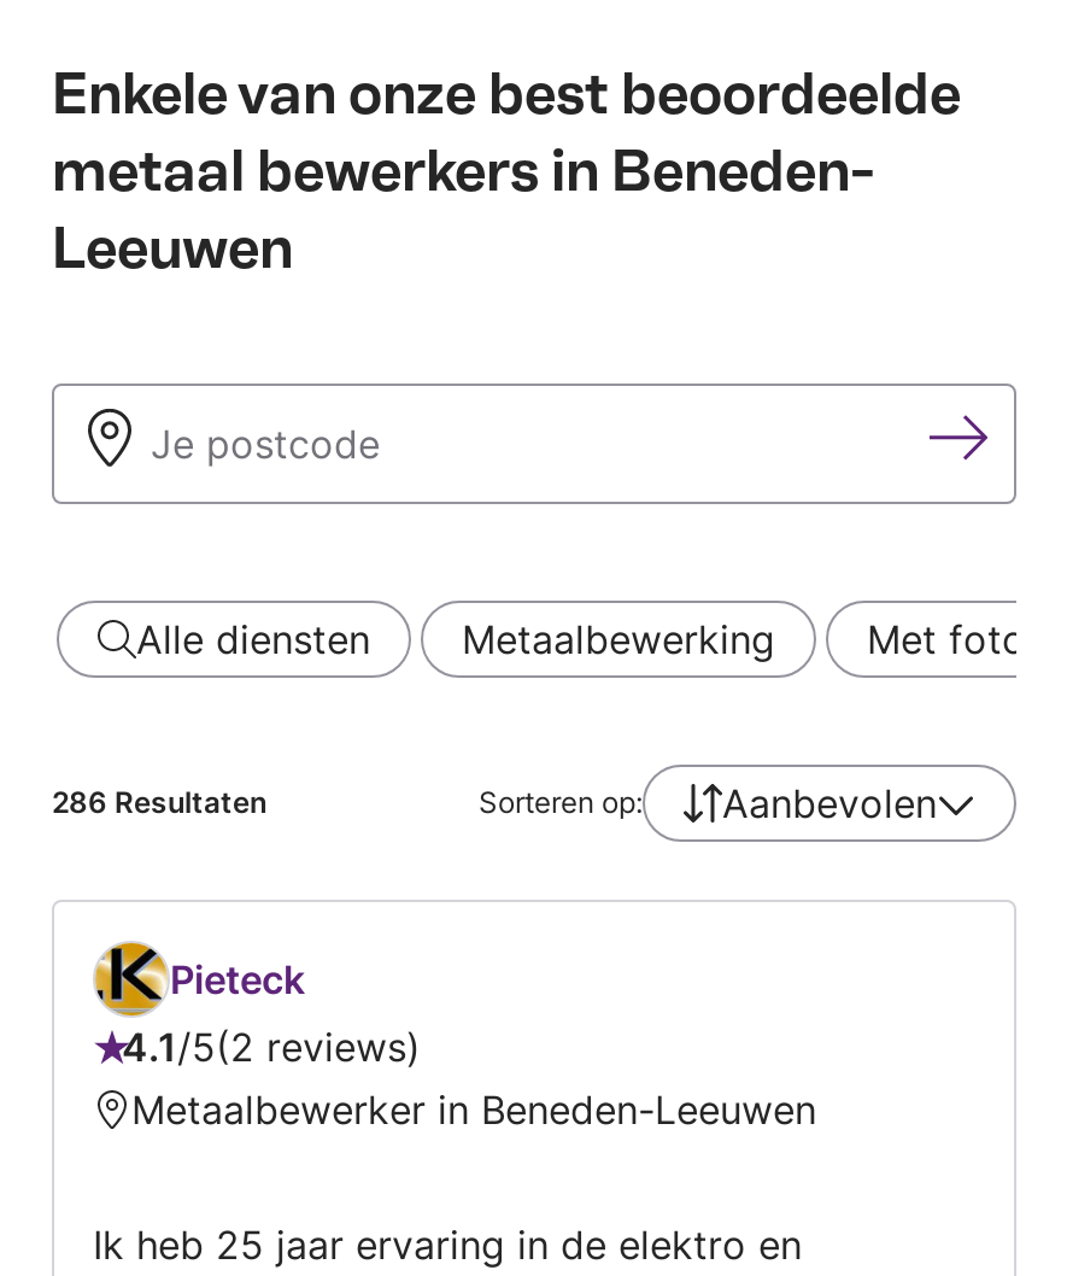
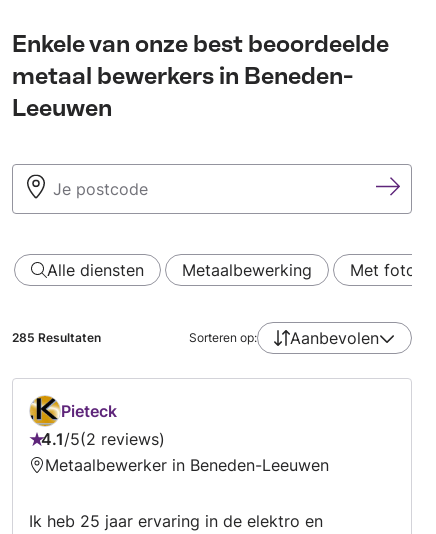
- 286 Resultaten
+ 285 Resultaten
